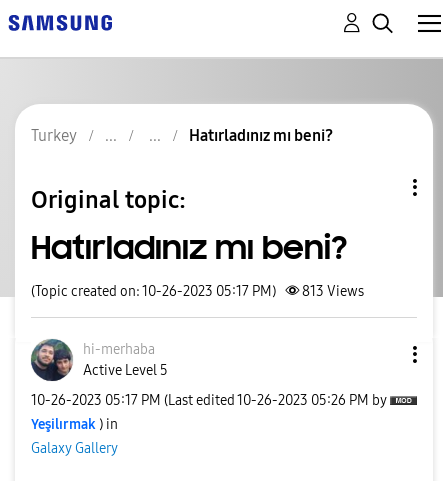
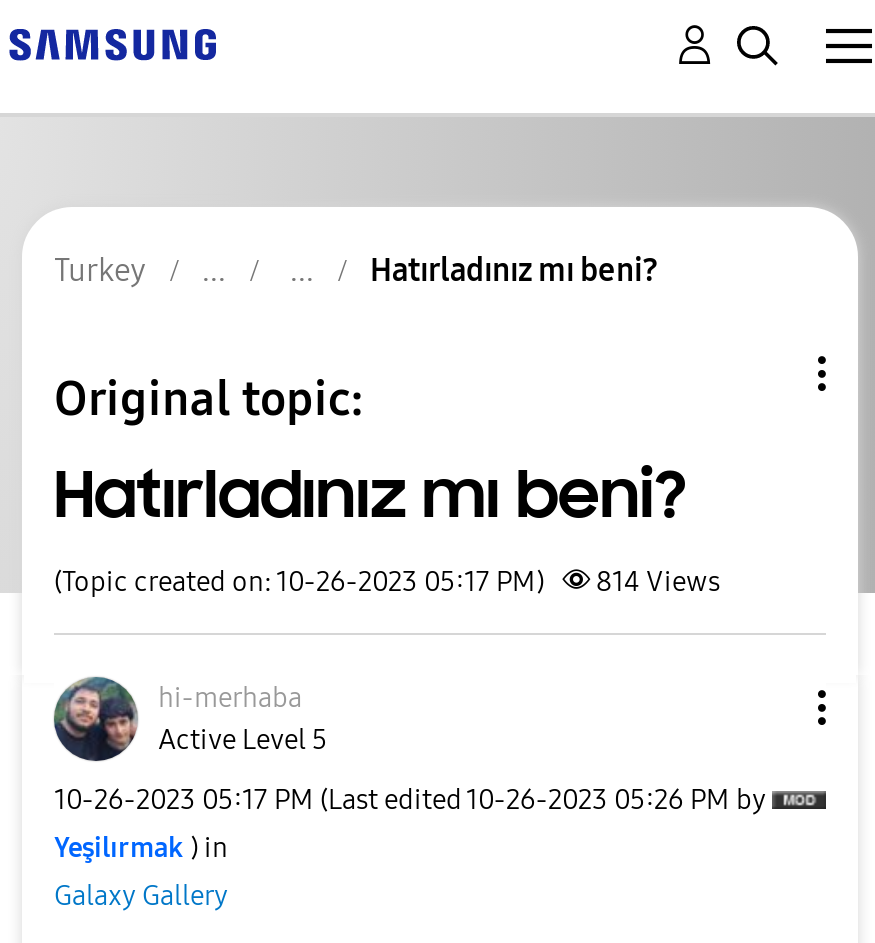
- (Topic created on: 10-26-2023 05:17 PM) 813 Views
+ (Topic created on: 10-26-2023 05:17 PM) 814 Views
